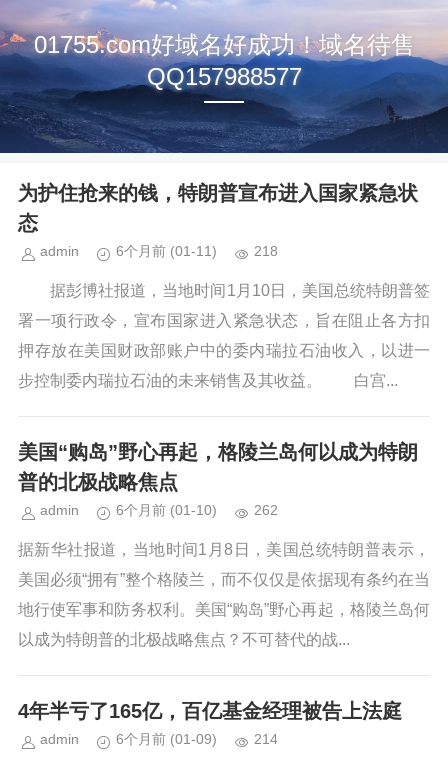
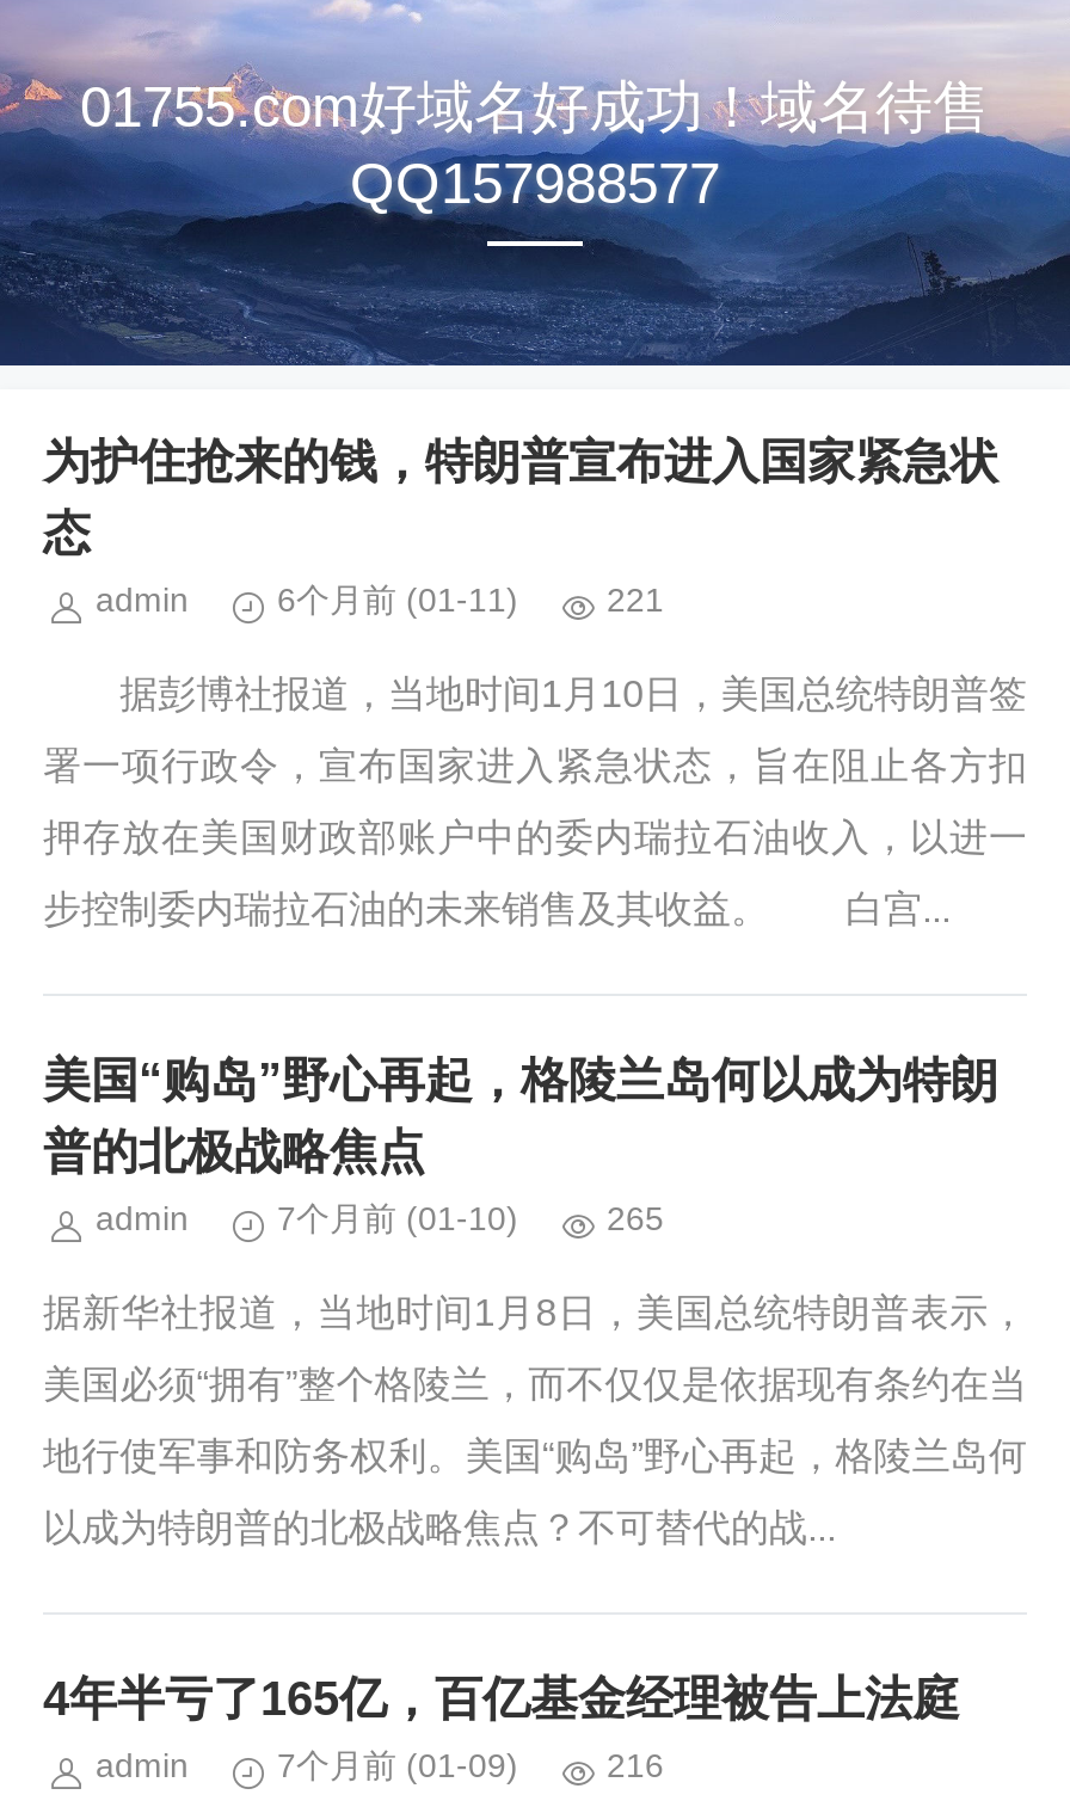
- 218
+ 221

- 6个月前(01-10)
+ 7个月前(01-10)

- 262
+ 265

- 6个月前(01-09)
+ 7个月前(01-09)

- 214
+ 216
